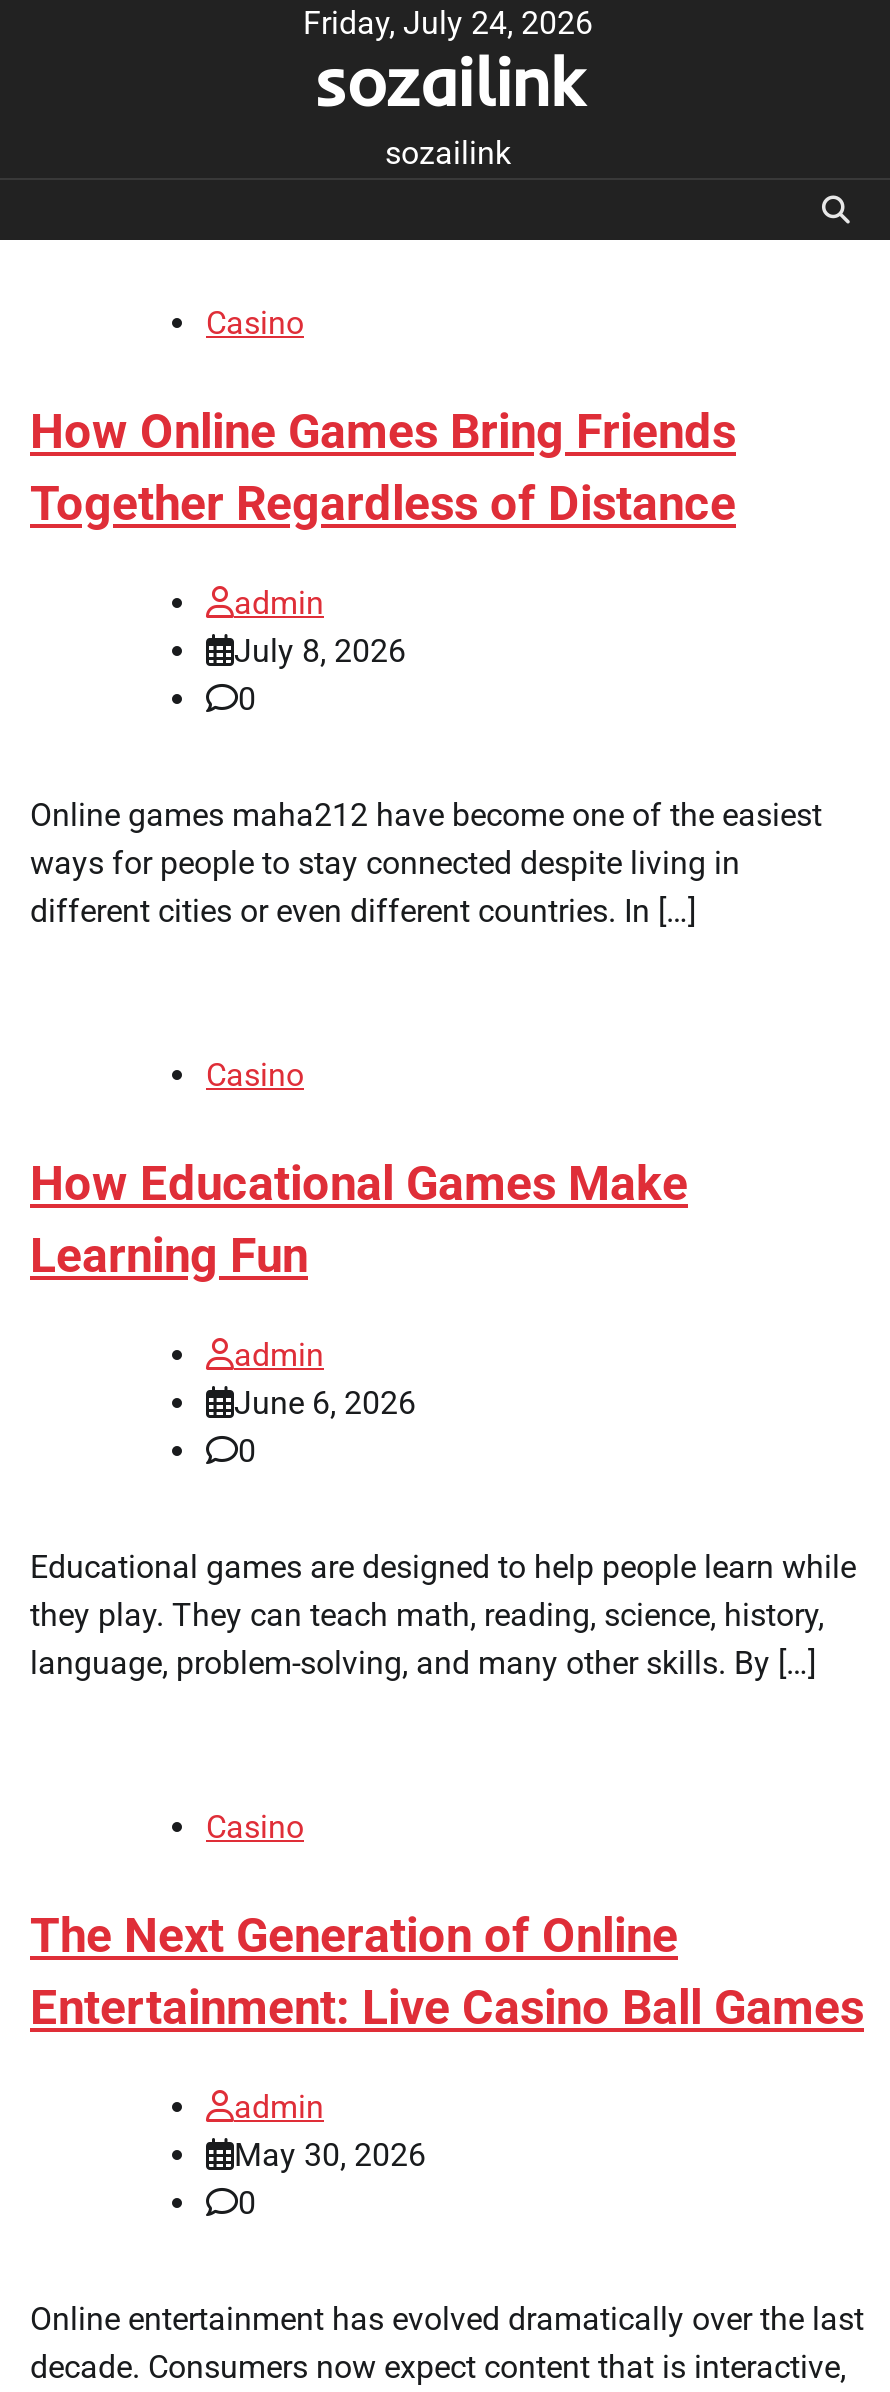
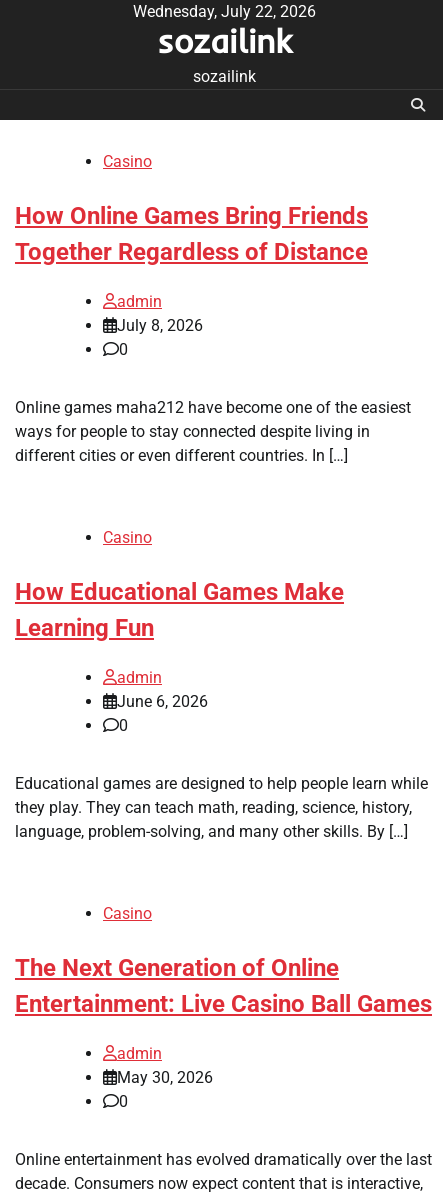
- Friday, July 24, 2026
+ Wednesday, July 22, 2026
